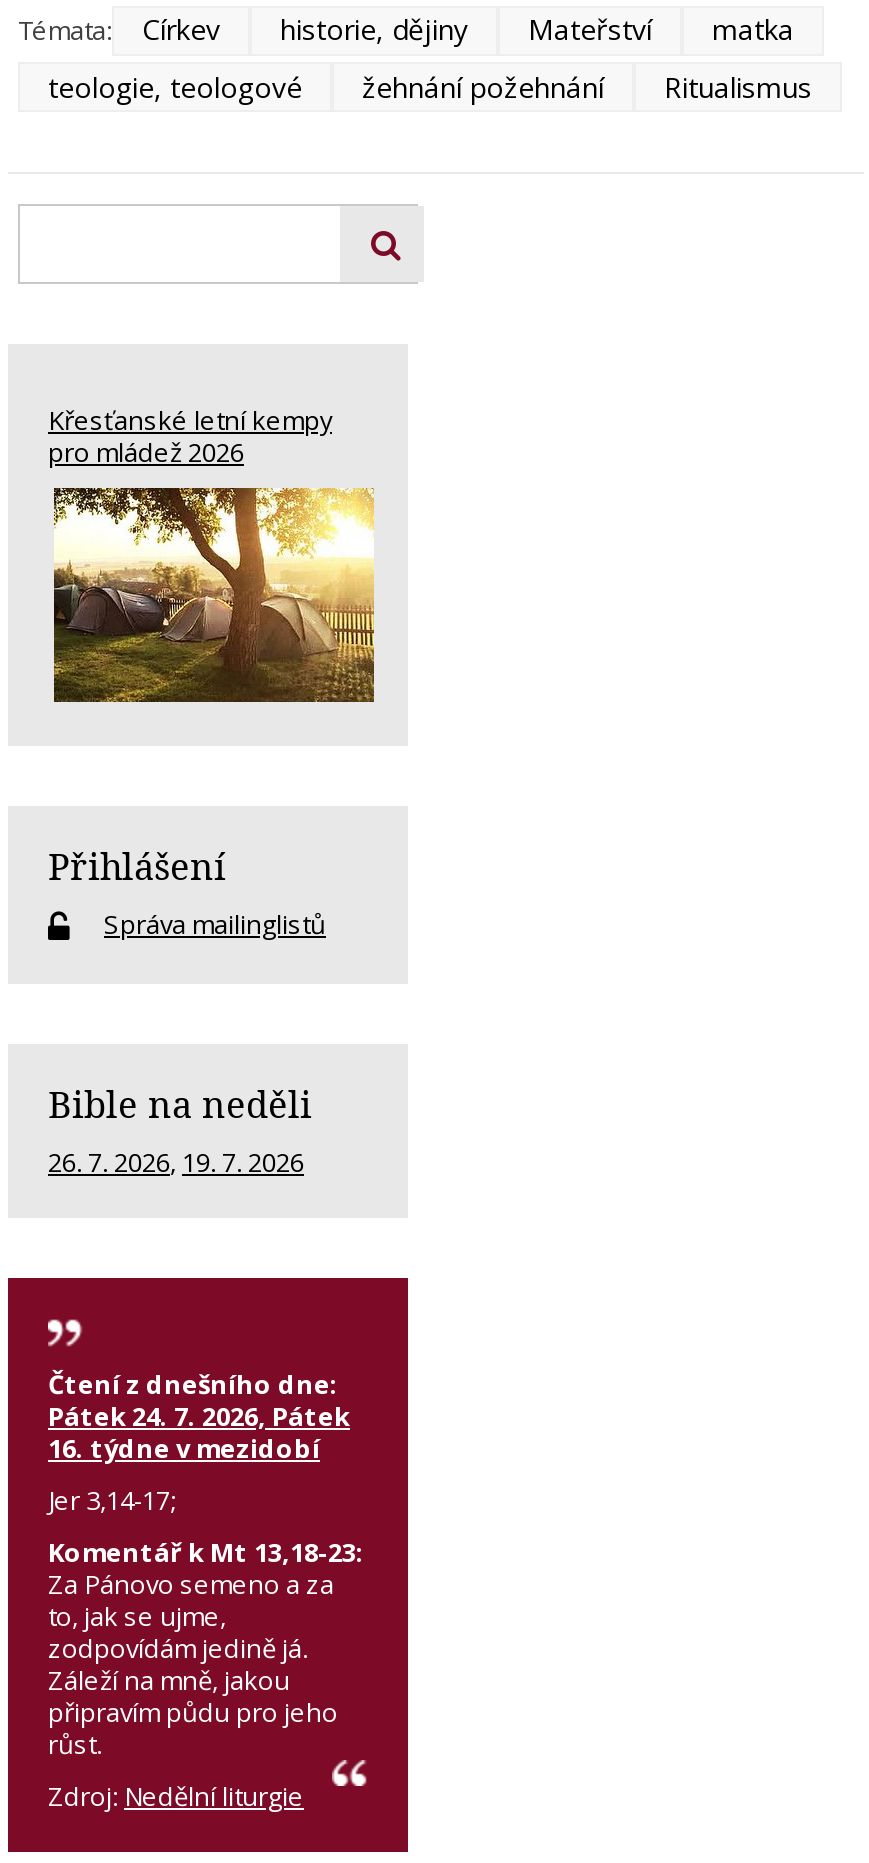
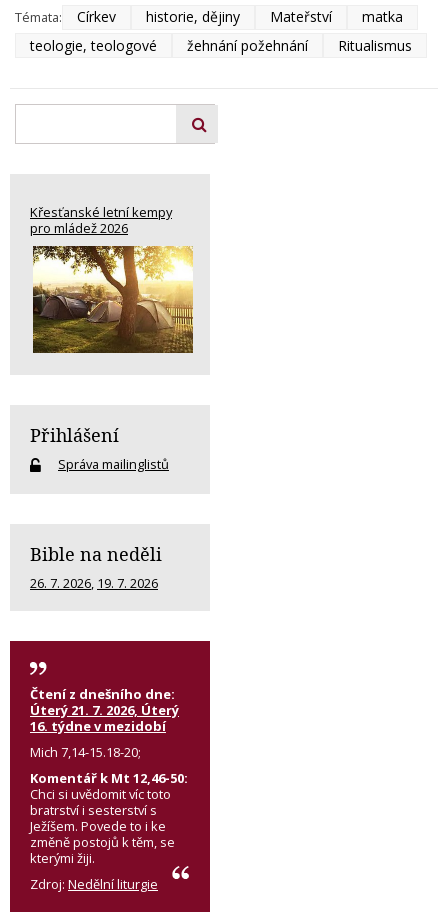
- Pátek 24. 7. 2026, Pátek
+ Úterý 21. 7. 2026, Úterý

- Jer 3,14-17;
- Komentář k Mt 13,18-23:
- Za Pánovo semeno a za
- to, jak se ujme,
- zodpovídám jedině já.
- Záleží na mně, jakou
- připravím půdu pro jeho
- růst.
+ Mich 7,14-15.18-20;
+ Komentář k Mt 12,46-50:
+ Chci si uvědomit víc toto
+ bratrství i sesterství s
+ Ježíšem. Povede to i ke
+ změně postojů k těm, se
+ kterými žiji.
